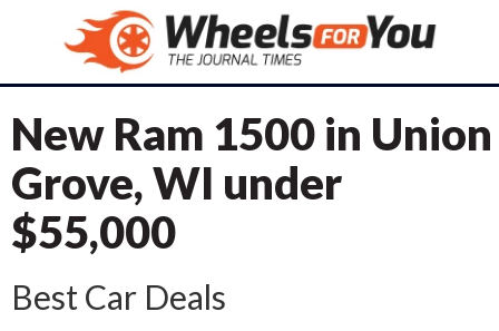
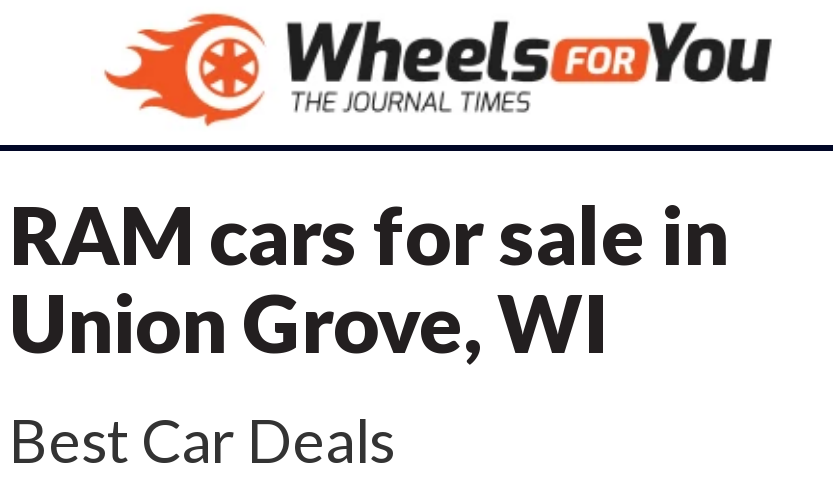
- New Ram 1500 in Union
- Grove, WI under
- $55,000
+ RAM cars for sale in
+ Union Grove, WI
